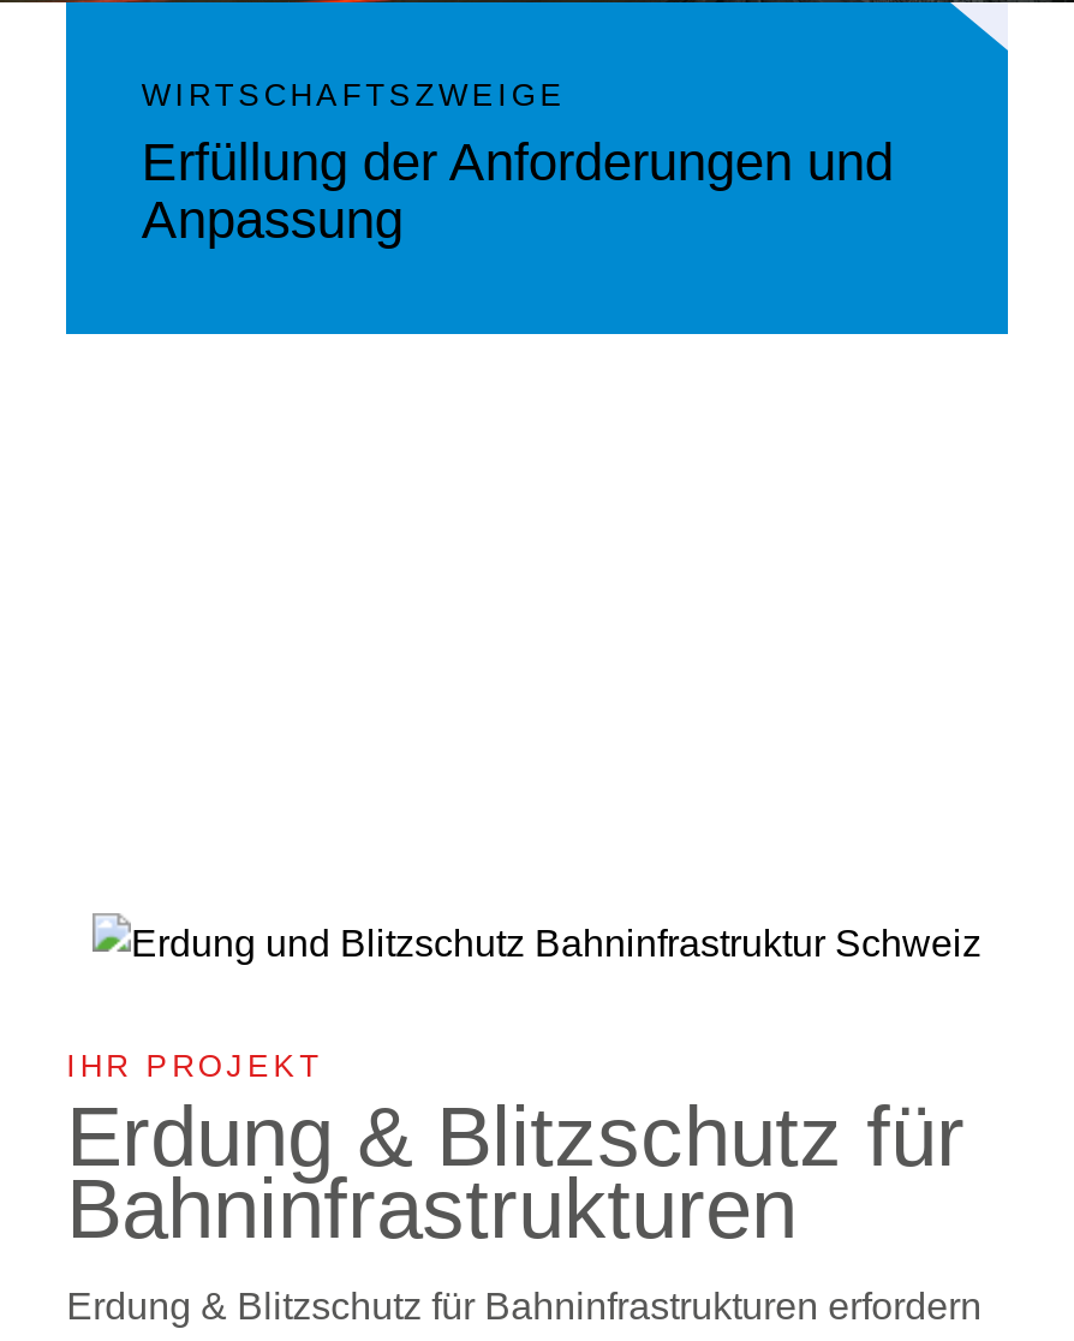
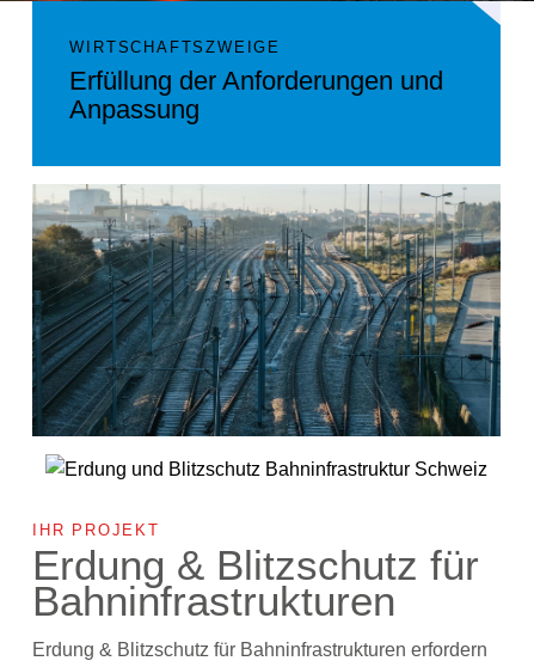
+ [image]
